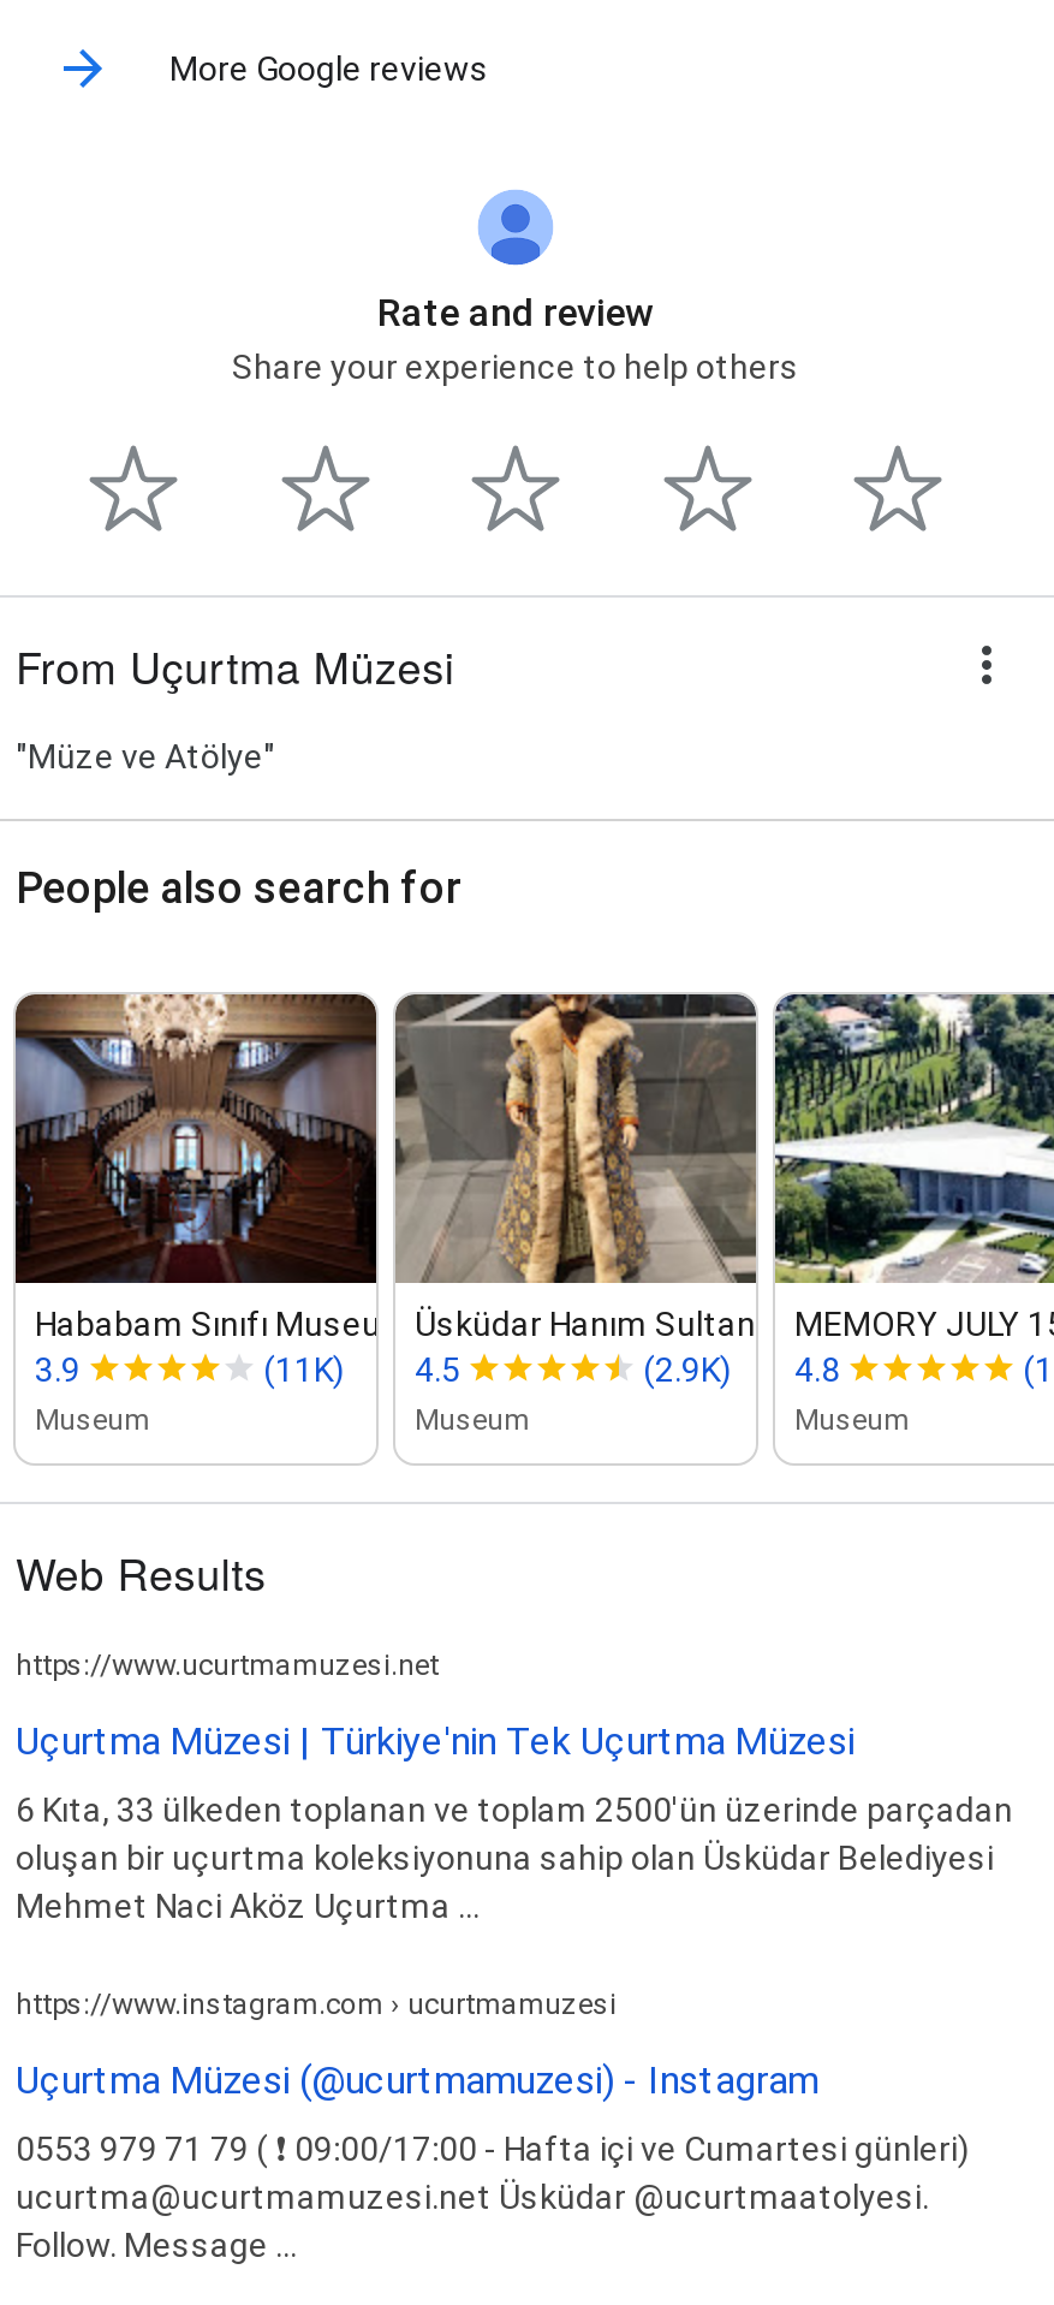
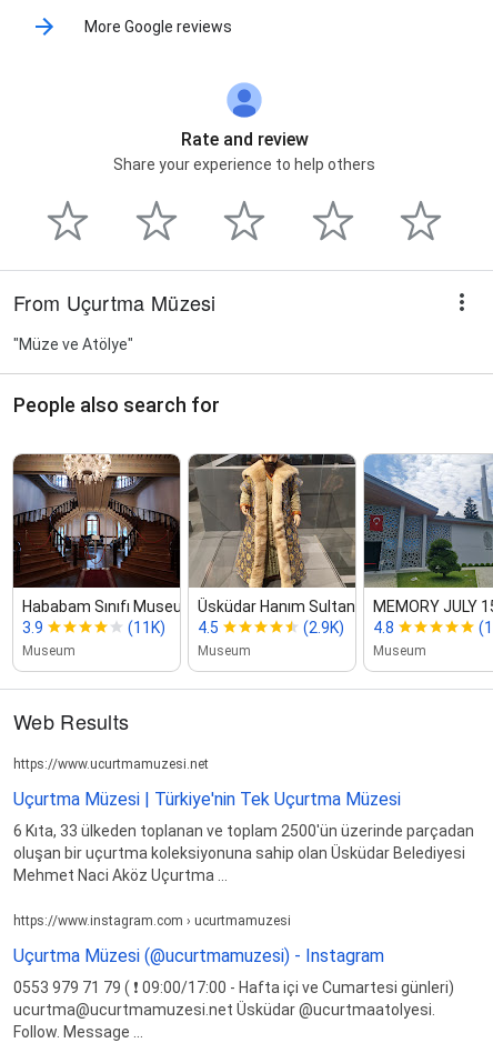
- [image]
+ [image]
